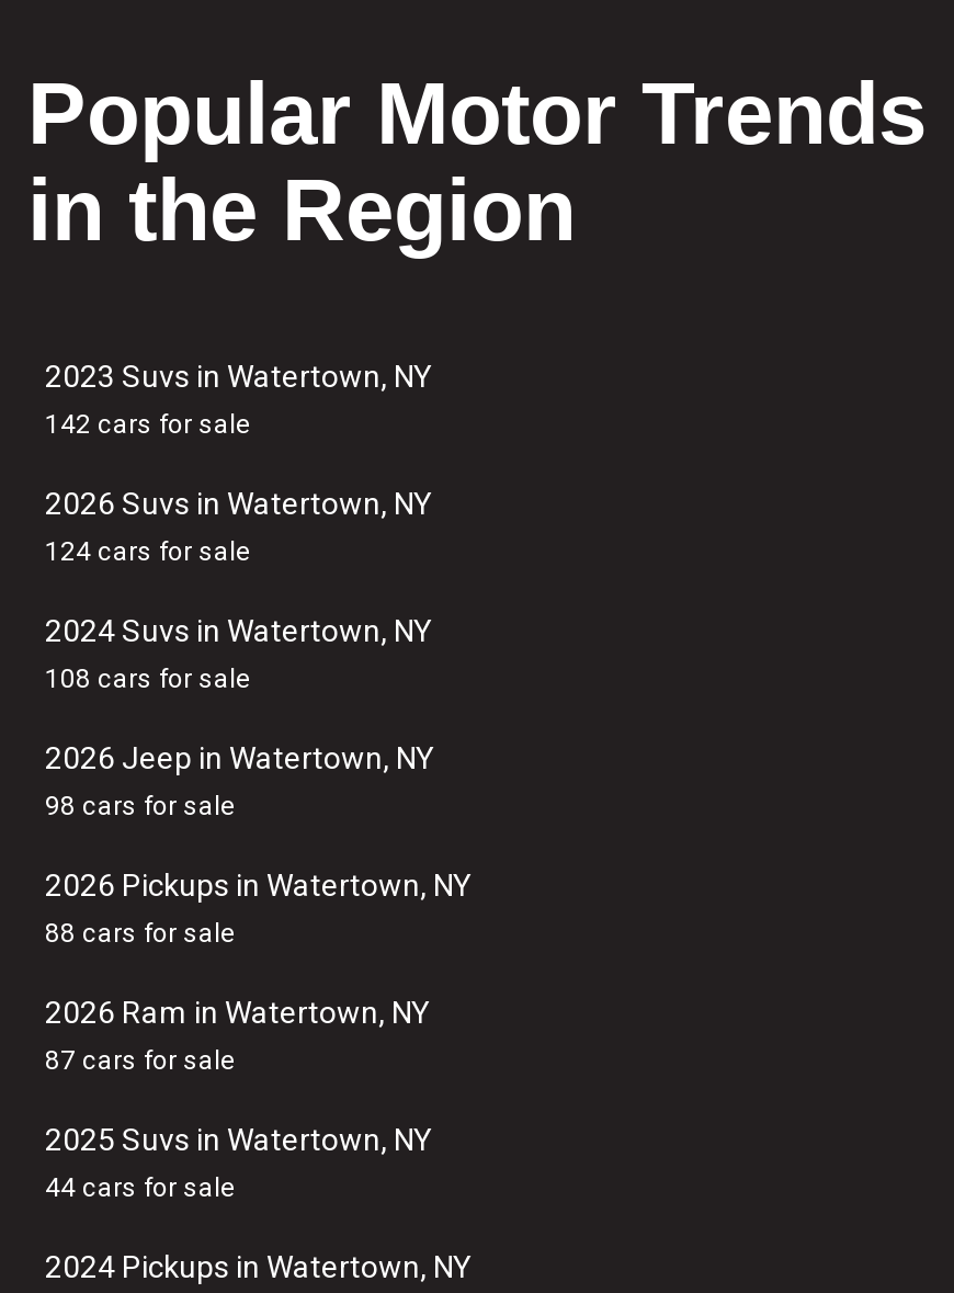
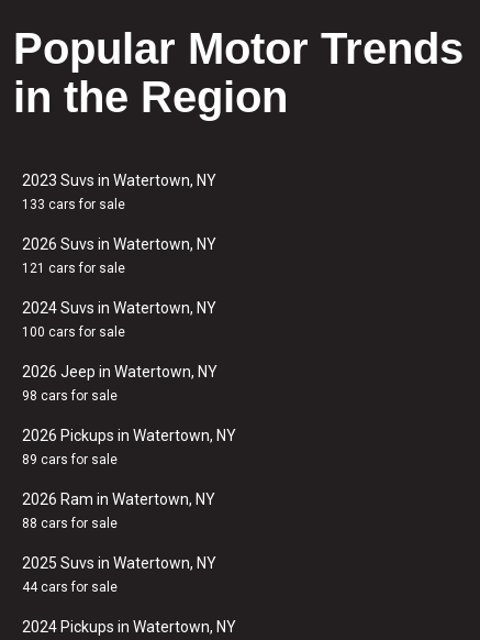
- 142 cars for sale
+ 133 cars for sale

- 124 cars for sale
+ 121 cars for sale

- 108 cars for sale
+ 100 cars for sale

- 88 cars for sale
+ 89 cars for sale

- 87 cars for sale
+ 88 cars for sale
